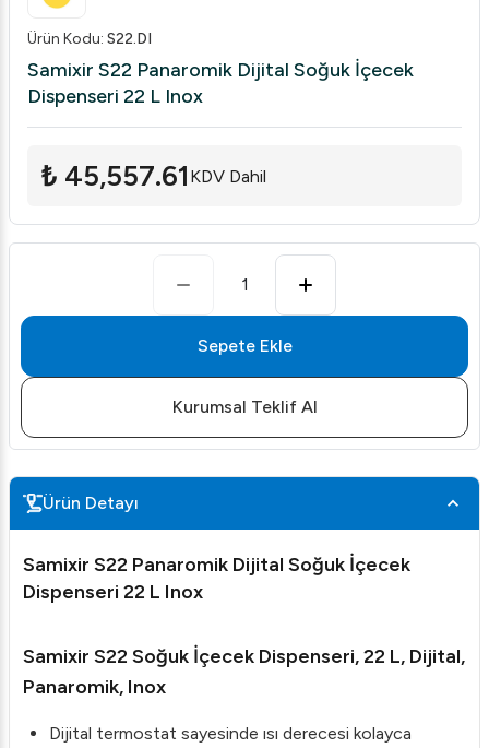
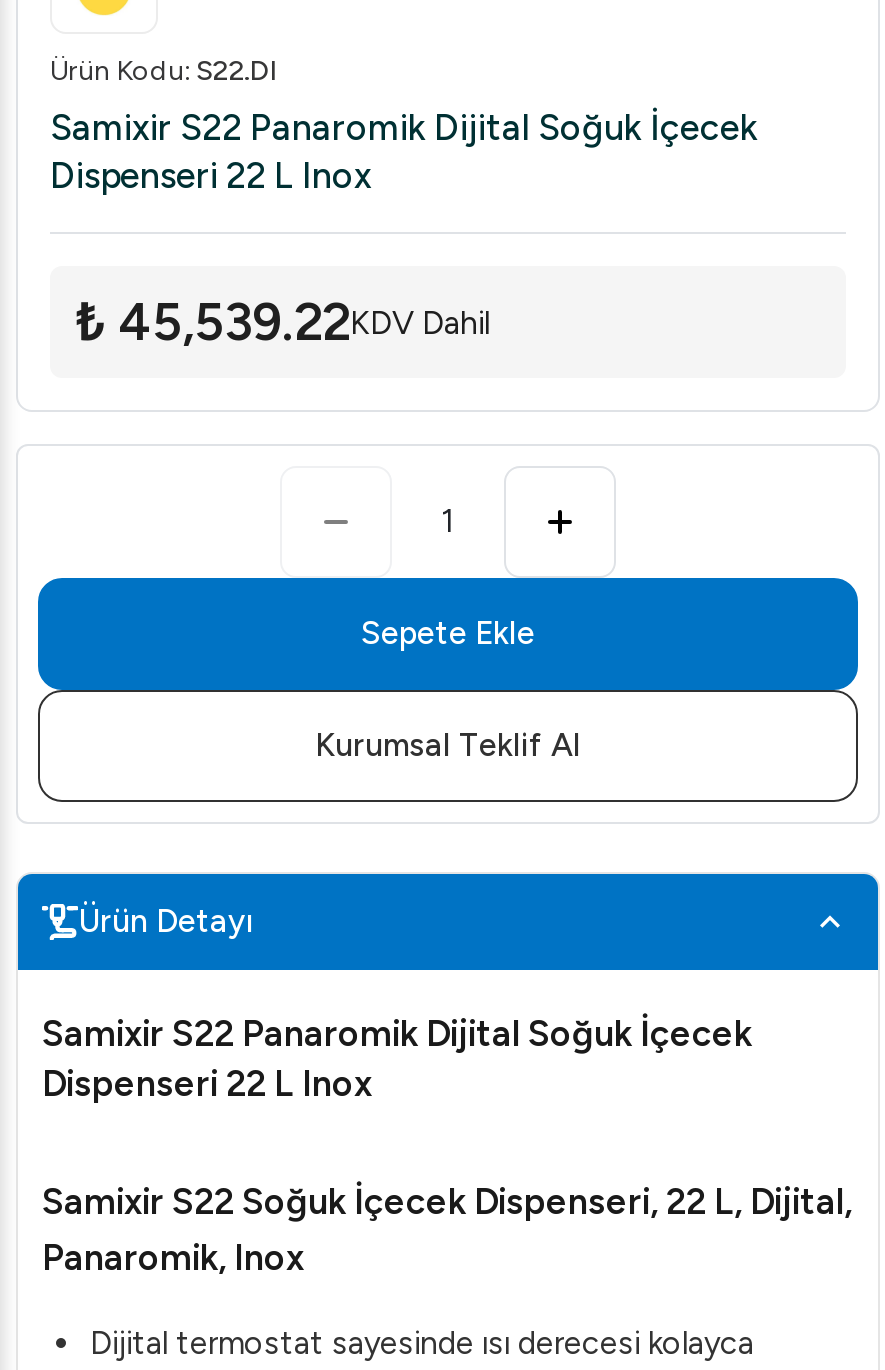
- ₺ 45,557.61KDV Dahil
+ ₺ 45,539.22KDV Dahil
